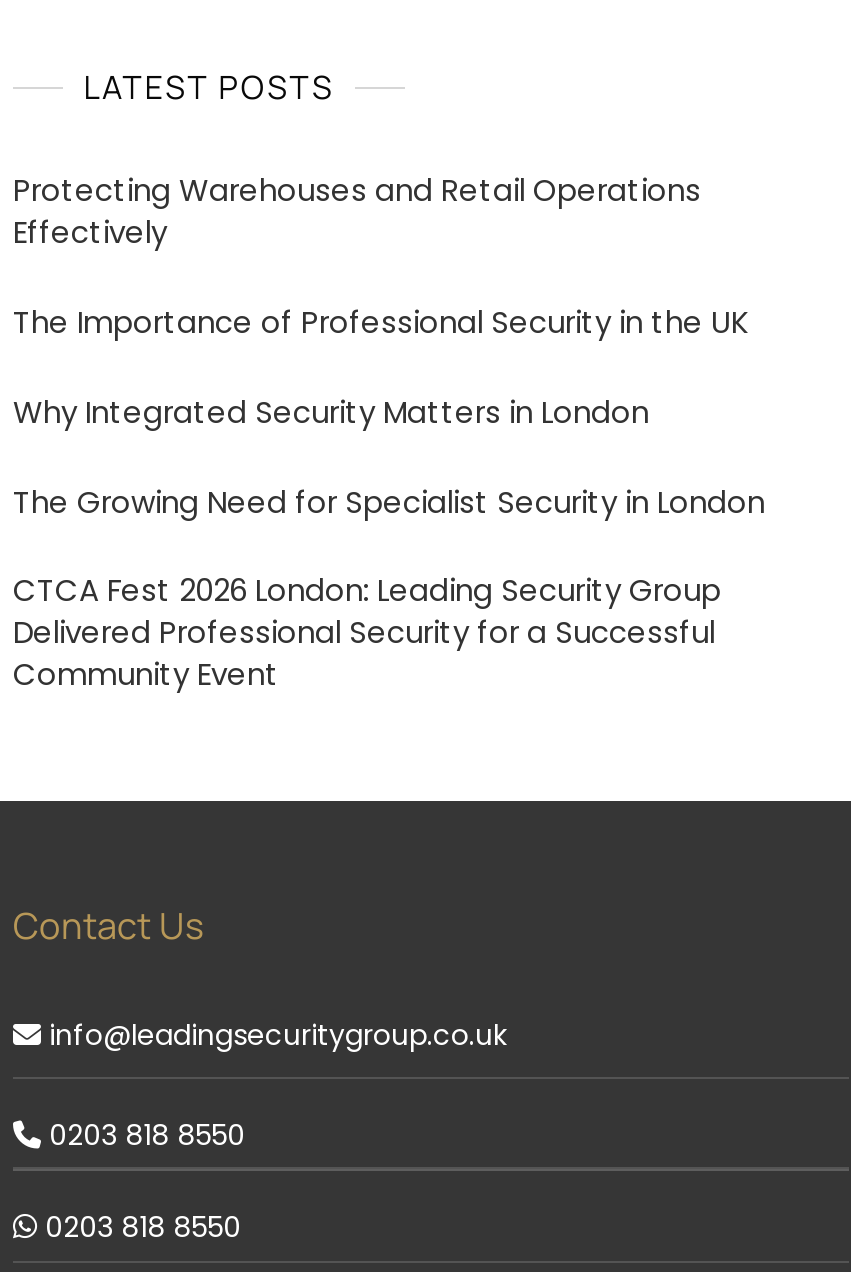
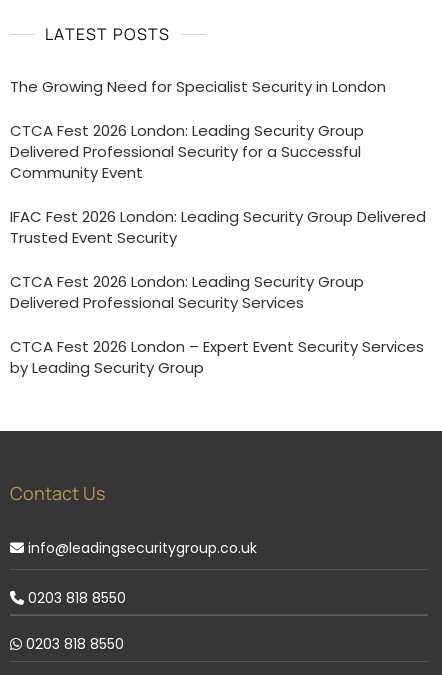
- Protecting Warehouses and Retail Operations
- Effectively
- The Importance of Professional Security in the UK
- Why Integrated Security Matters in London

moved up: The Growing Need for Specialist Security in London | CTCA Fest 2026 London: Leading Security Group | Delivered Professional Security for a Successful | Community Event

+ IFAC Fest 2026 London: Leading Security Group Delivered
+ Trusted Event Security
+ CTCA Fest 2026 London: Leading Security Group
+ Delivered Professional Security Services
+ CTCA Fest 2026 London – Expert Event Security Services
+ by Leading Security Group
